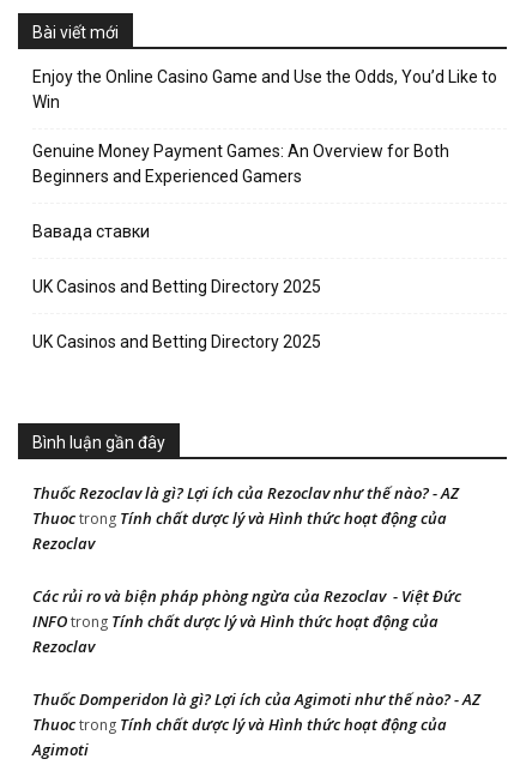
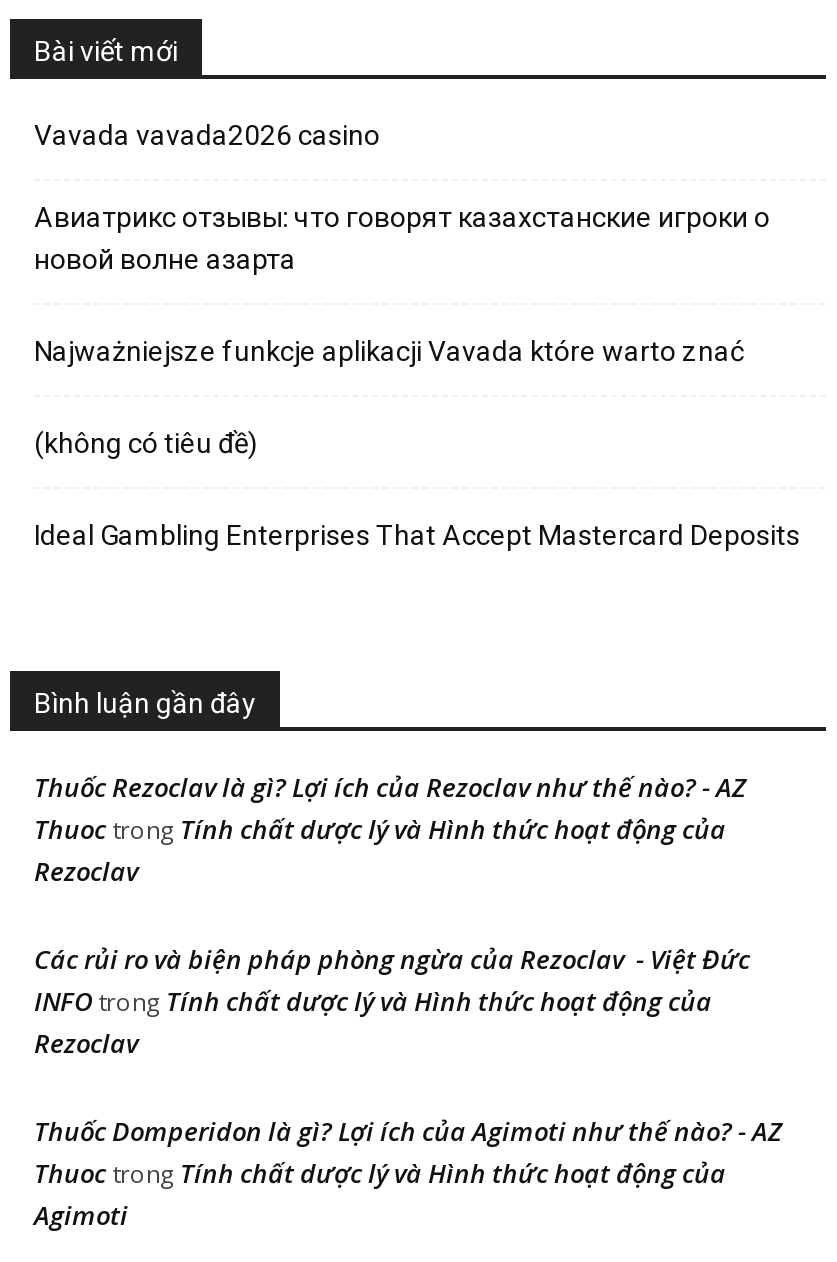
- Enjoy the Online Casino Game and Use the Odds, You’d Like to
- Win
+ Vavada vavada2026 casino

- Genuine Money Payment Games: An Overview for Both
- Beginners and Experienced Gamers
+ Авиатрикс отзывы: что говорят казахстанские игроки о
+ новой волне азарта

- Вавада ставки
+ Najważniejsze funkcje aplikacji Vavada które warto znać

- UK Casinos and Betting Directory 2025
+ (không có tiêu đề)

- UK Casinos and Betting Directory 2025
+ Ideal Gambling Enterprises That Accept Mastercard Deposits
